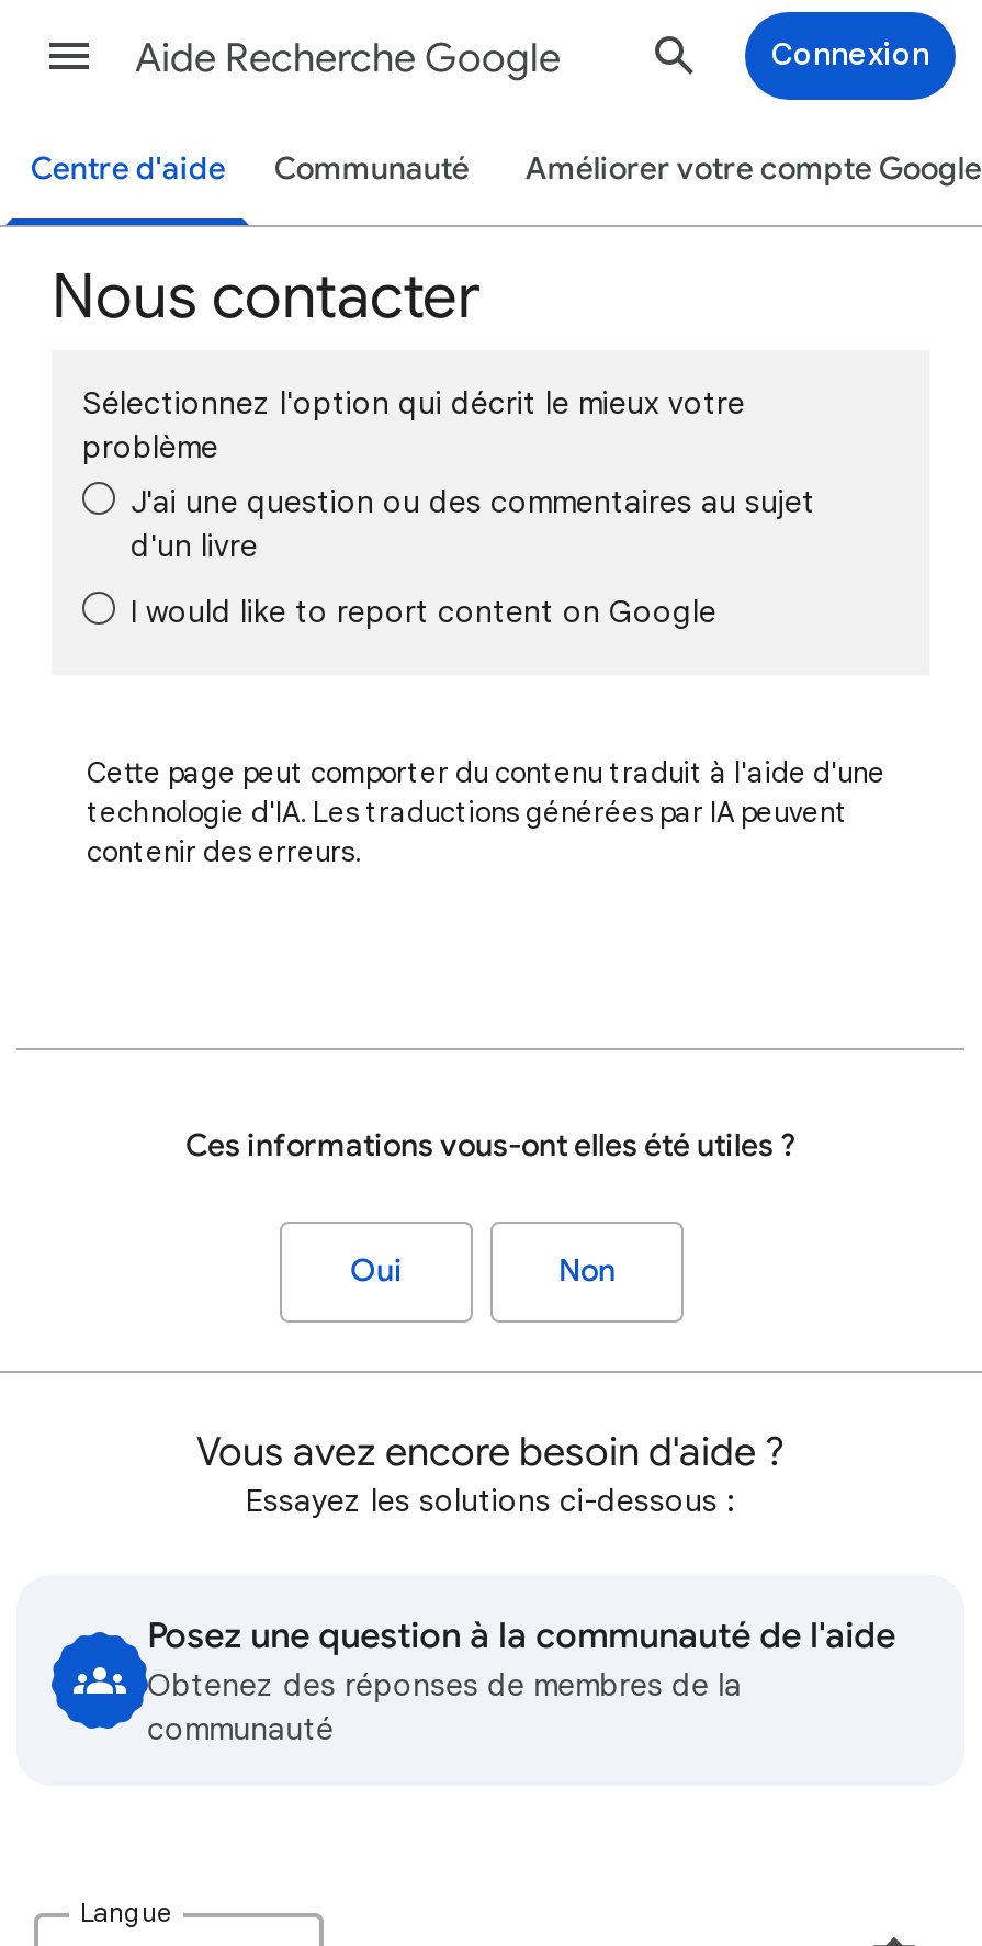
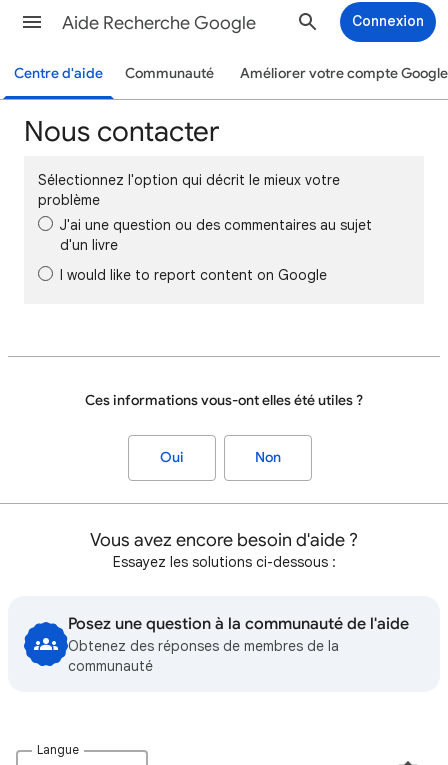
- Cette page peut comporter du contenu traduit à l'aide d'une
- technologie d'IA. Les traductions générées par IA peuvent
- contenir des erreurs.
